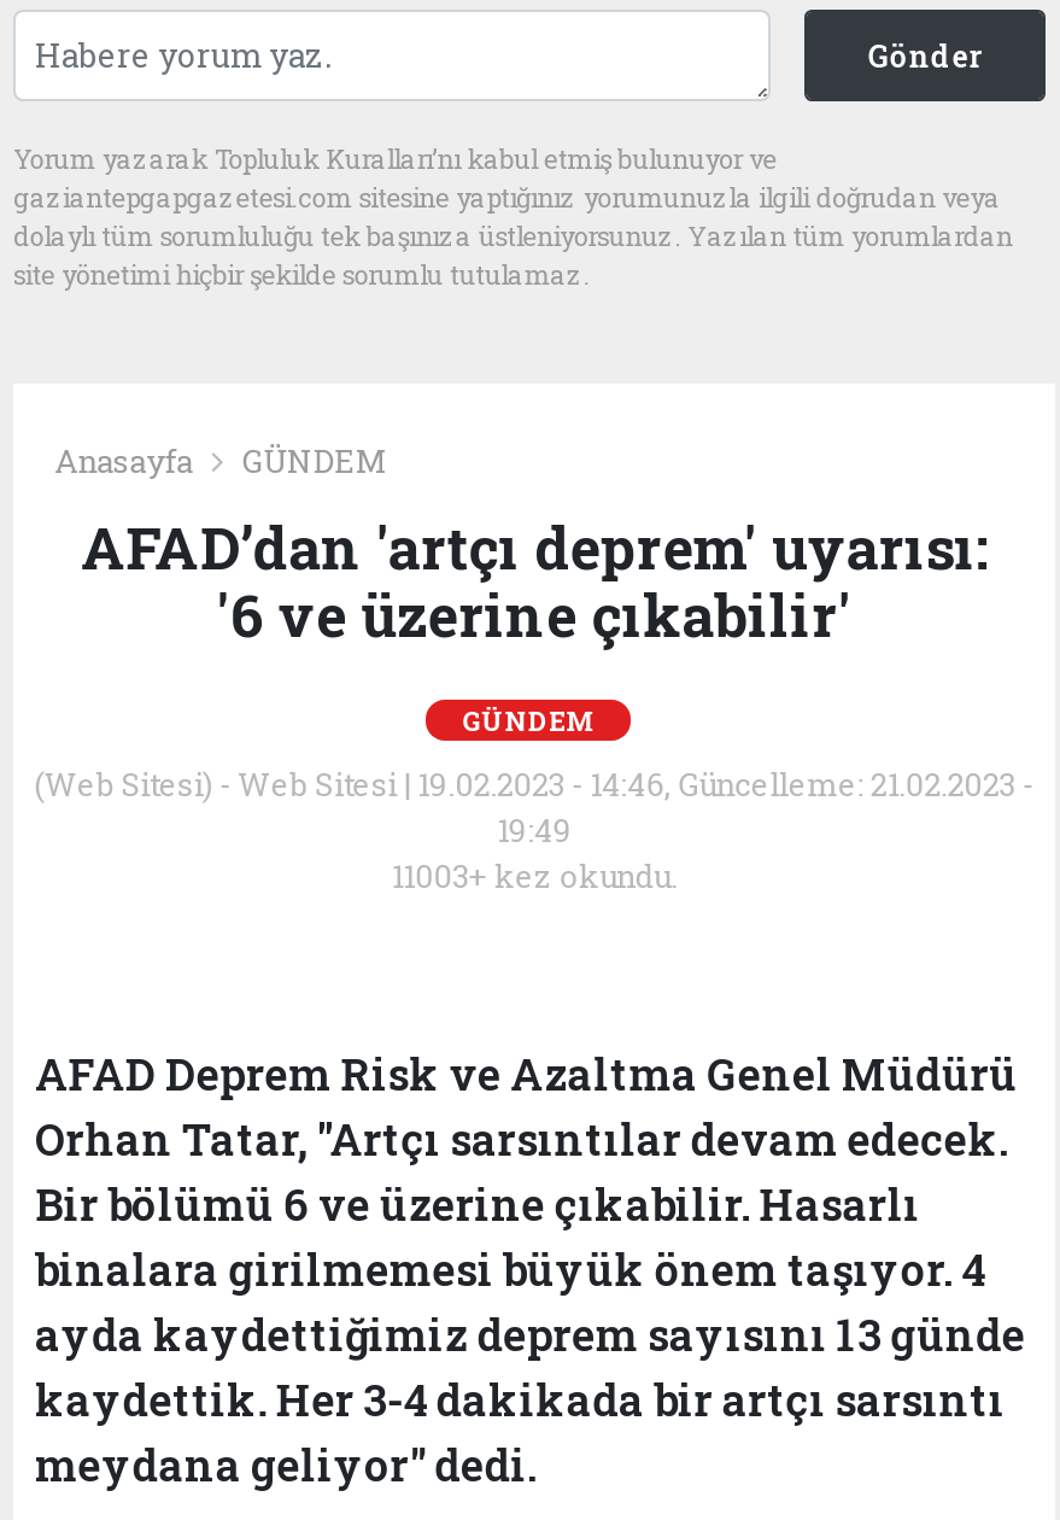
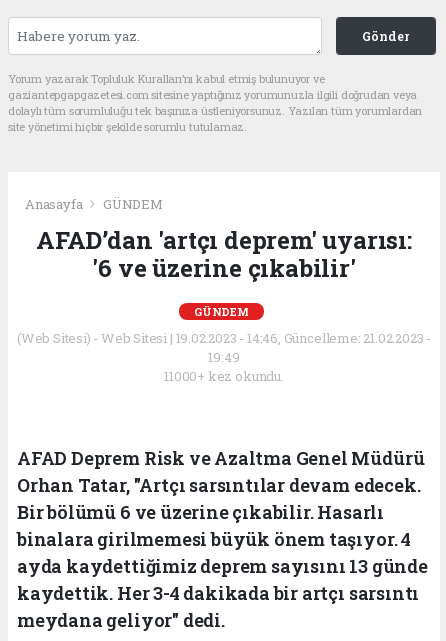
- 11003+ kez okundu.
+ 11000+ kez okundu.
